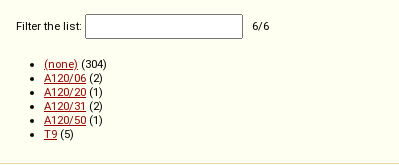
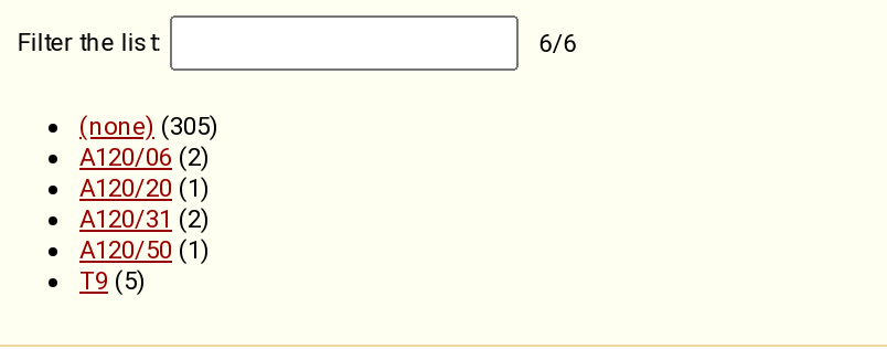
- (none) (304)
+ (none) (305)
